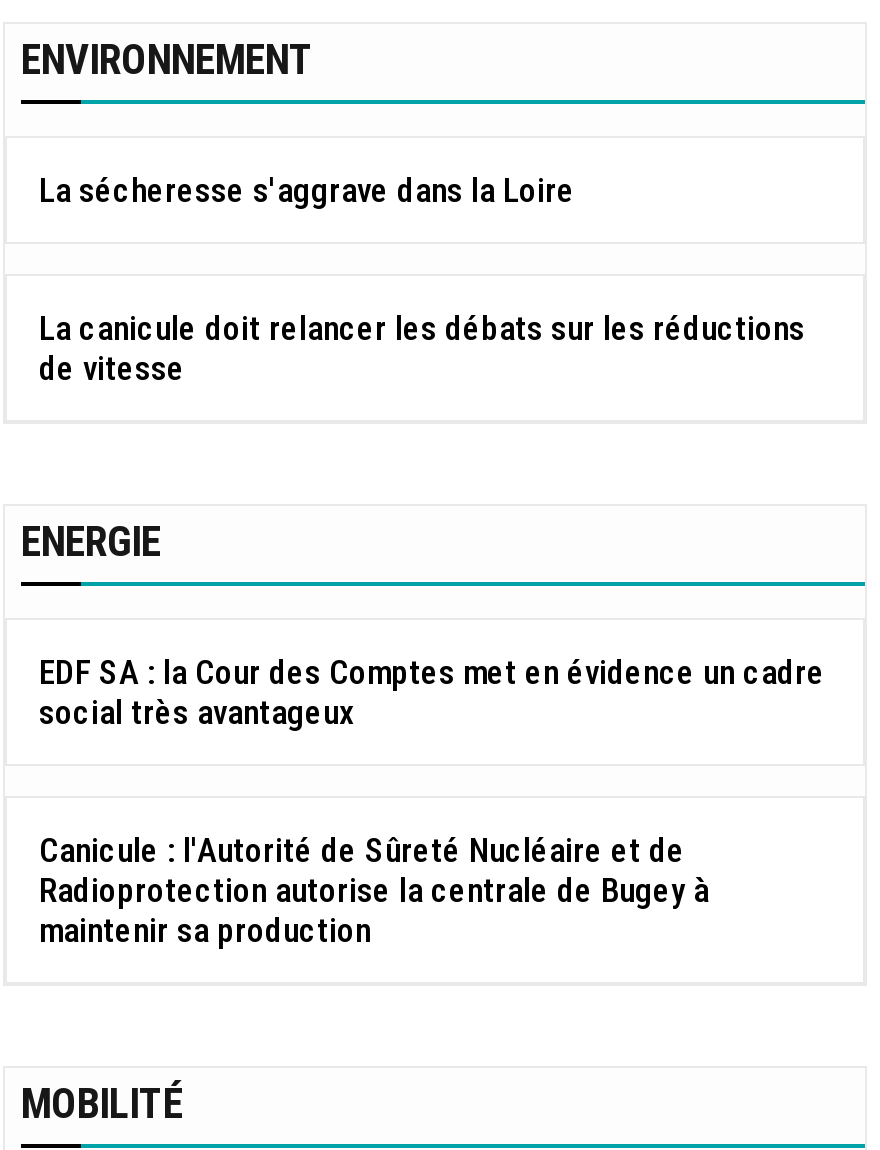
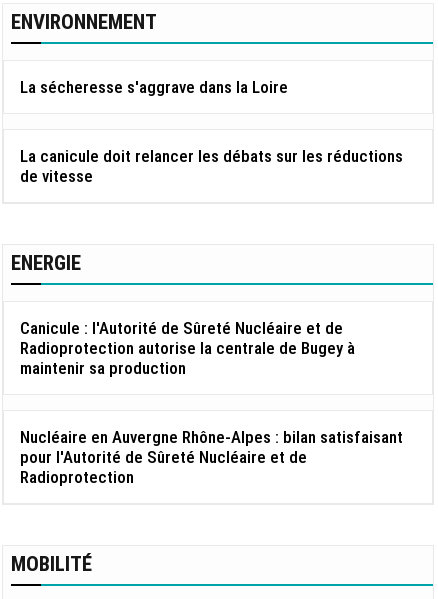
- EDF SA : la Cour des Comptes met en évidence un cadre
- social très avantageux

moved up: Canicule : l'Autorité de Sûreté Nucléaire et de | Radioprotection autorise la centrale de Bugey à | maintenir sa production

+ Nucléaire en Auvergne Rhône-Alpes : bilan satisfaisant
+ pour l'Autorité de Sûreté Nucléaire et de
+ Radioprotection
